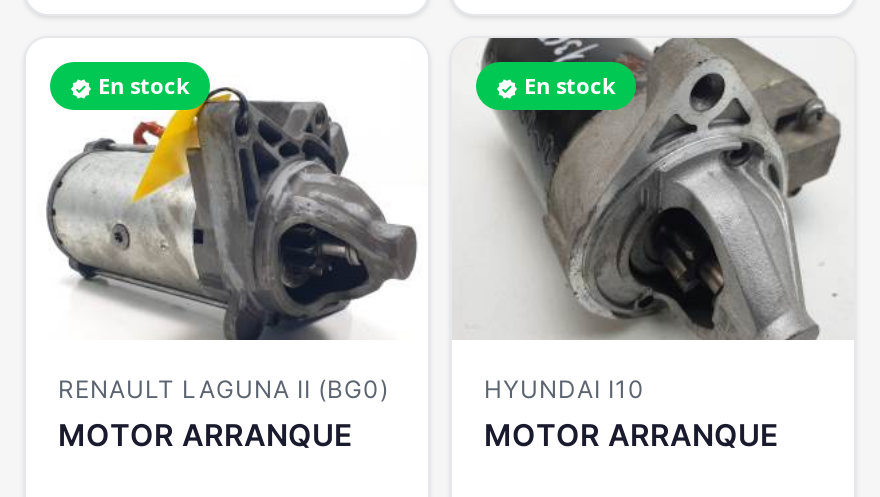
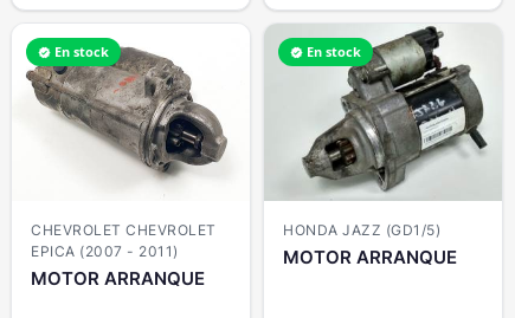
- [image]
- HYUNDAI I10
+ [image]
+ HONDA JAZZ (GD1/5)

- [image]
- RENAULT LAGUNA II (BG0)
+ [image]
+ CHEVROLET CHEVROLET
+ EPICA (2007 - 2011)
